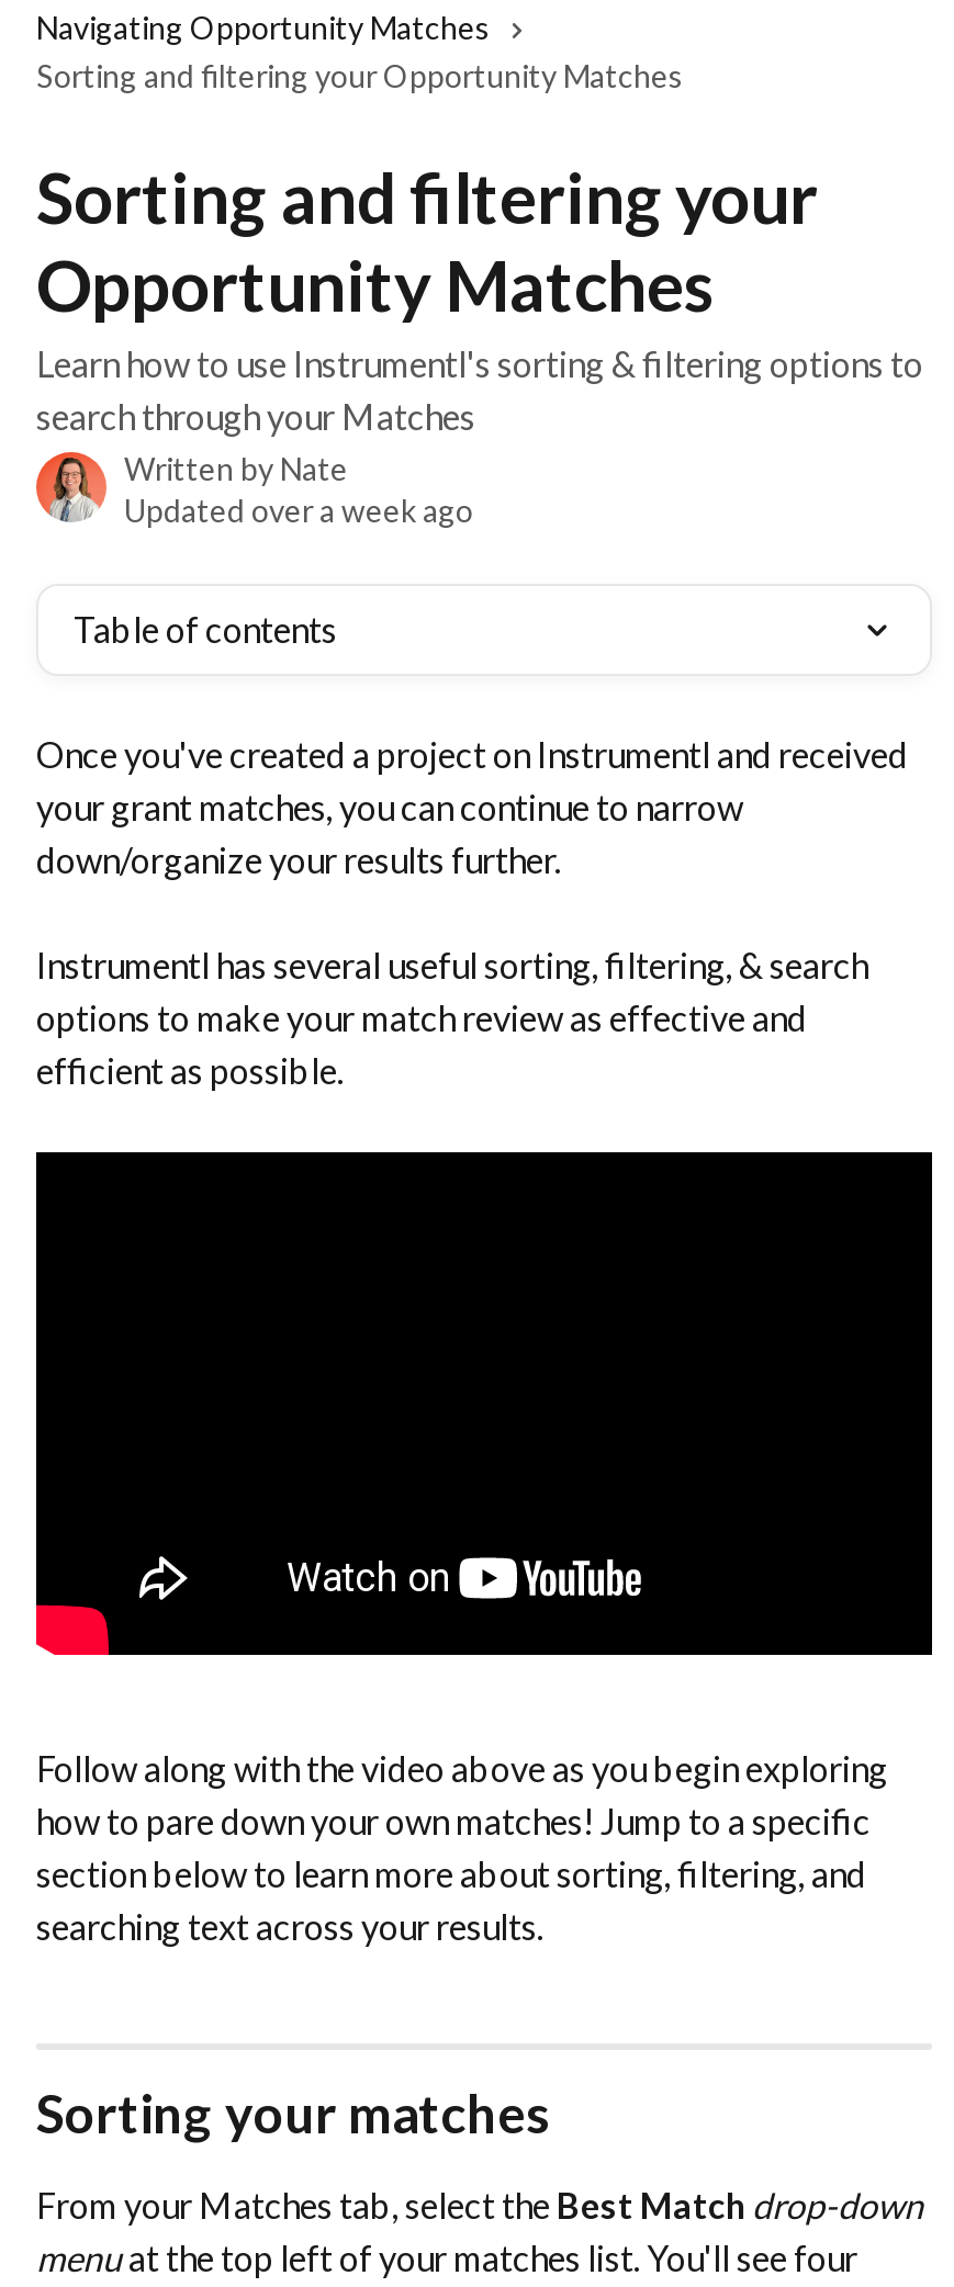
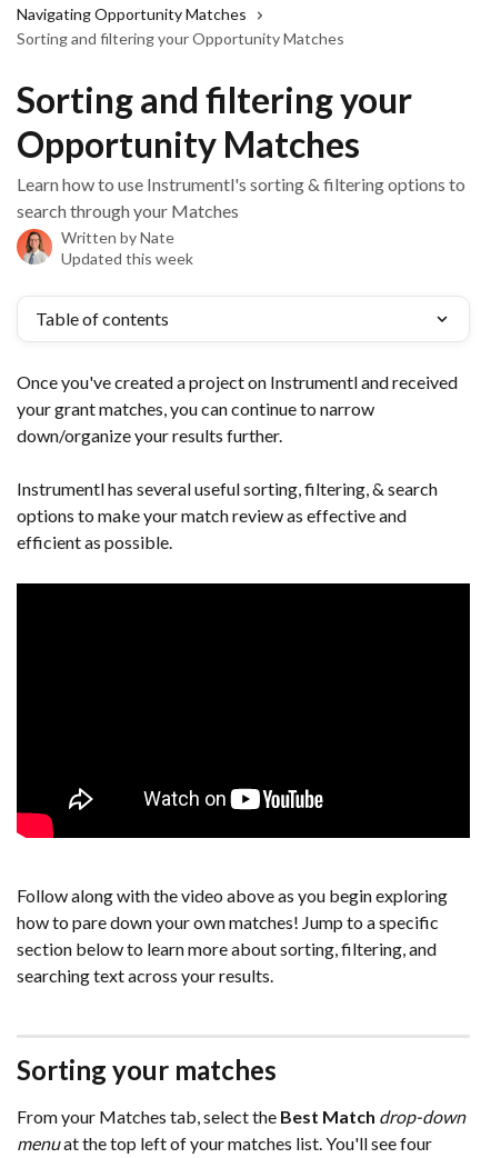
- Updated over a week ago
+ Updated this week
